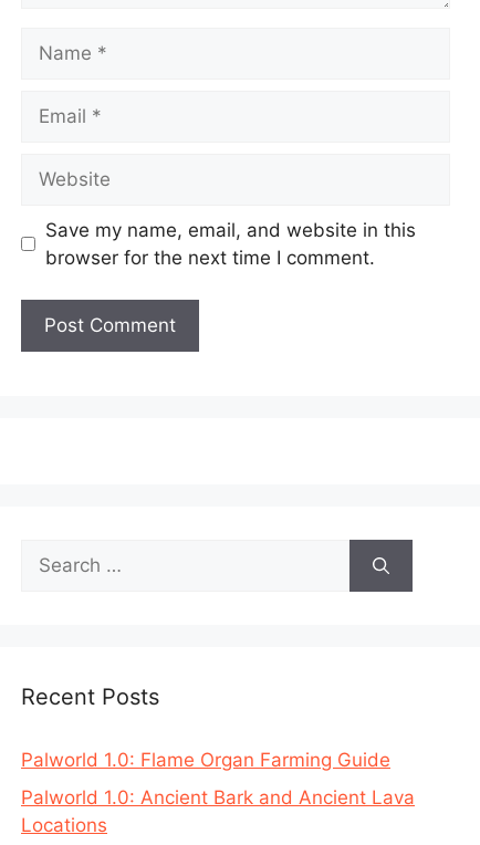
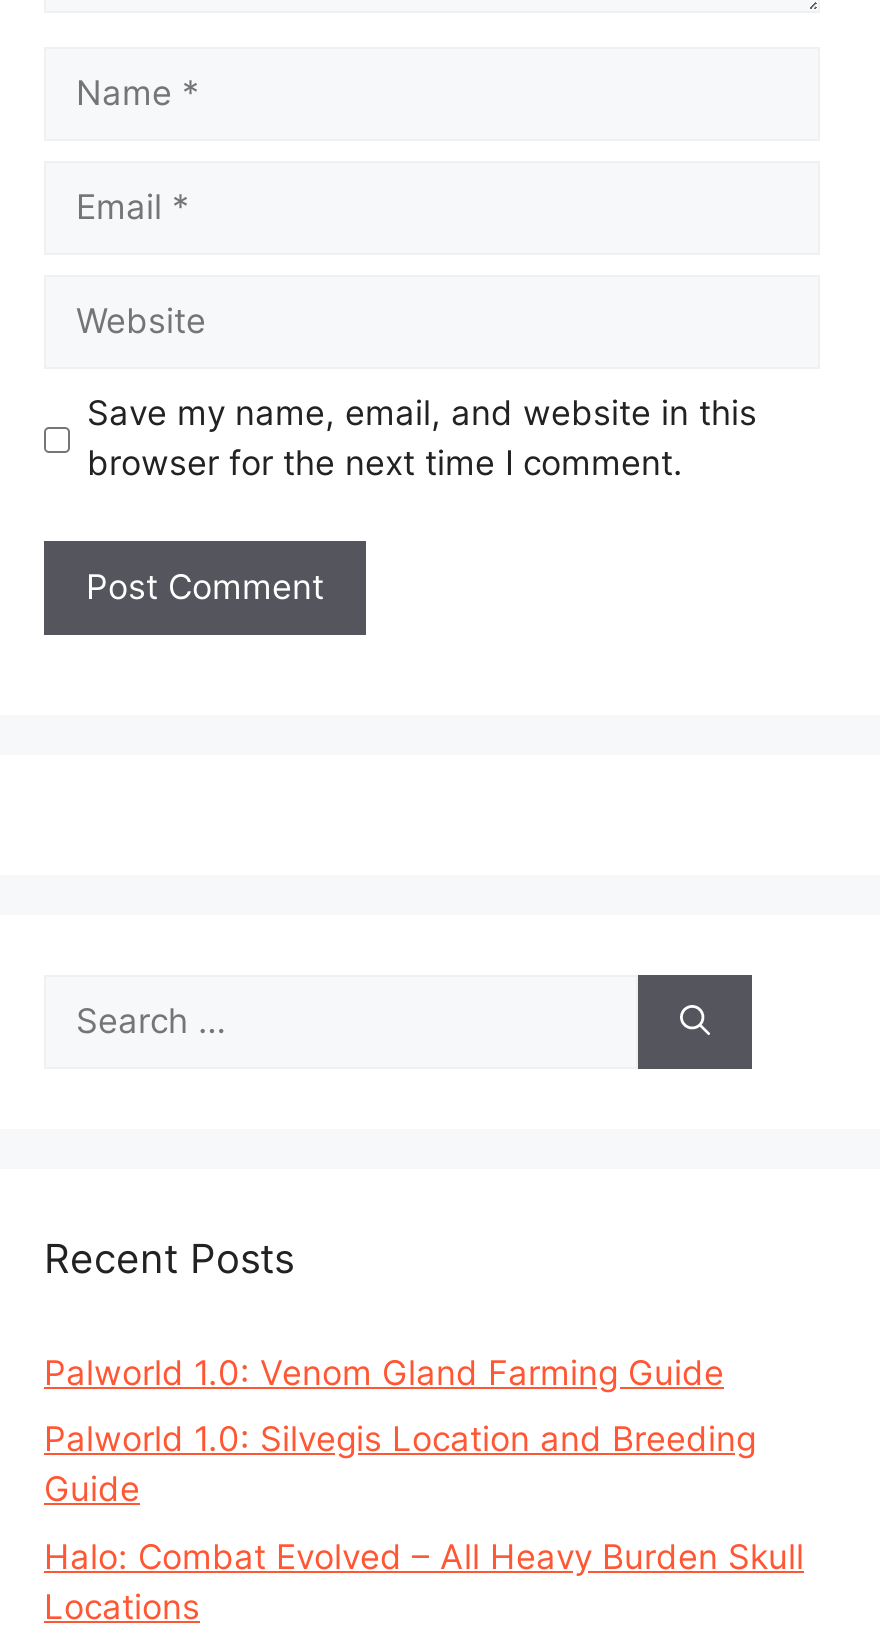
- Palworld 1.0: Flame Organ Farming Guide
- Palworld 1.0: Ancient Bark and Ancient Lava
+ Palworld 1.0: Venom Gland Farming Guide
+ Palworld 1.0: Silvegis Location and Breeding
+ Guide
+ Halo: Combat Evolved – All Heavy Burden Skull
